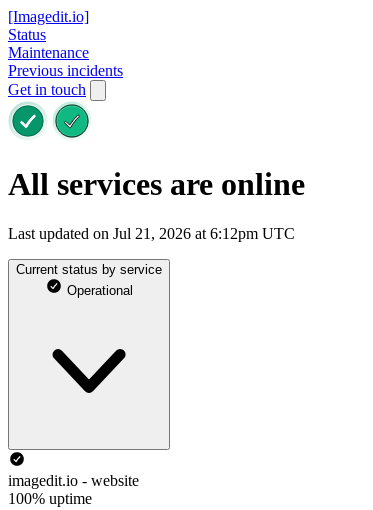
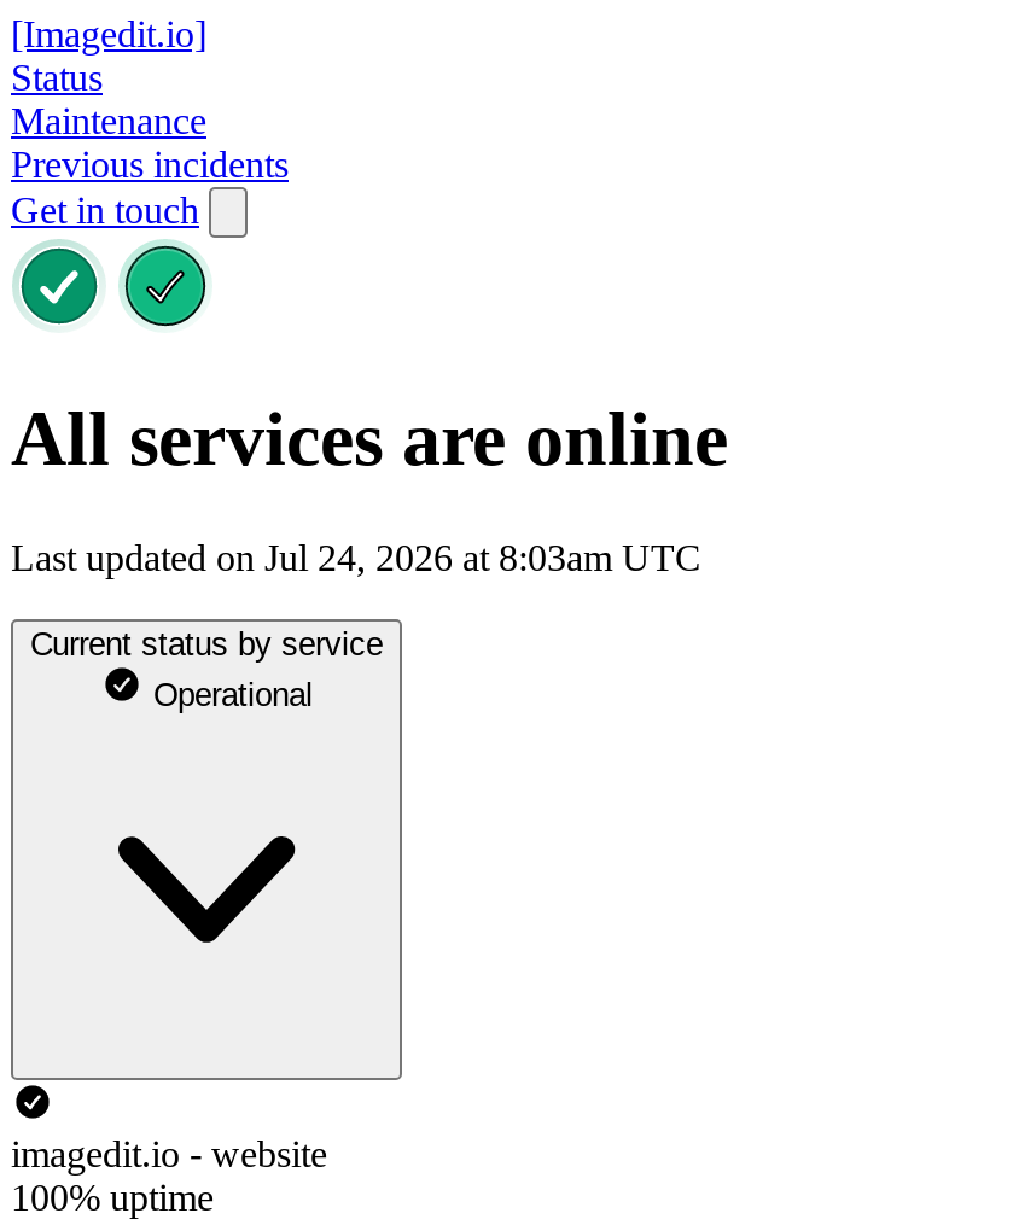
- Last updated on Jul 21, 2026 at 6:12pm UTC
+ Last updated on Jul 24, 2026 at 8:03am UTC
